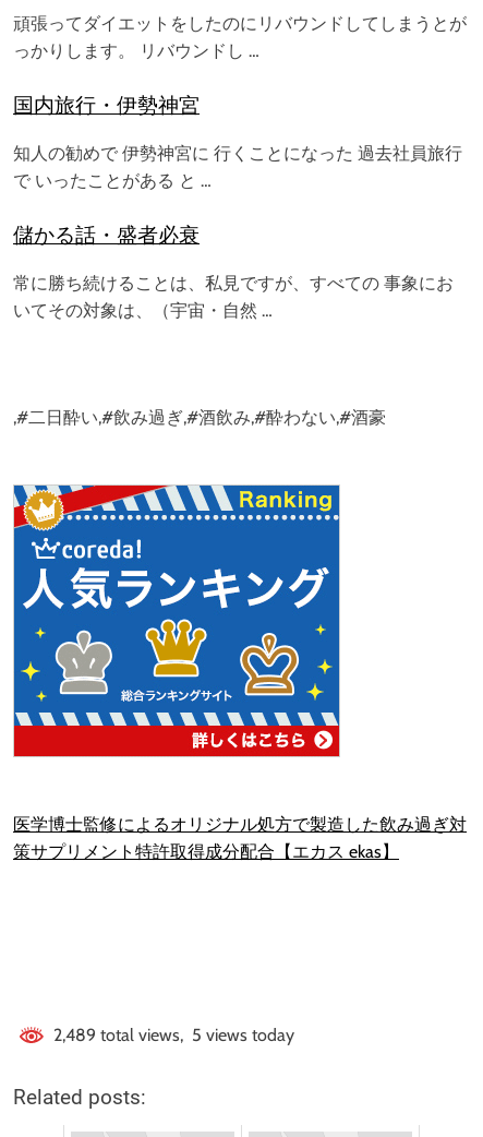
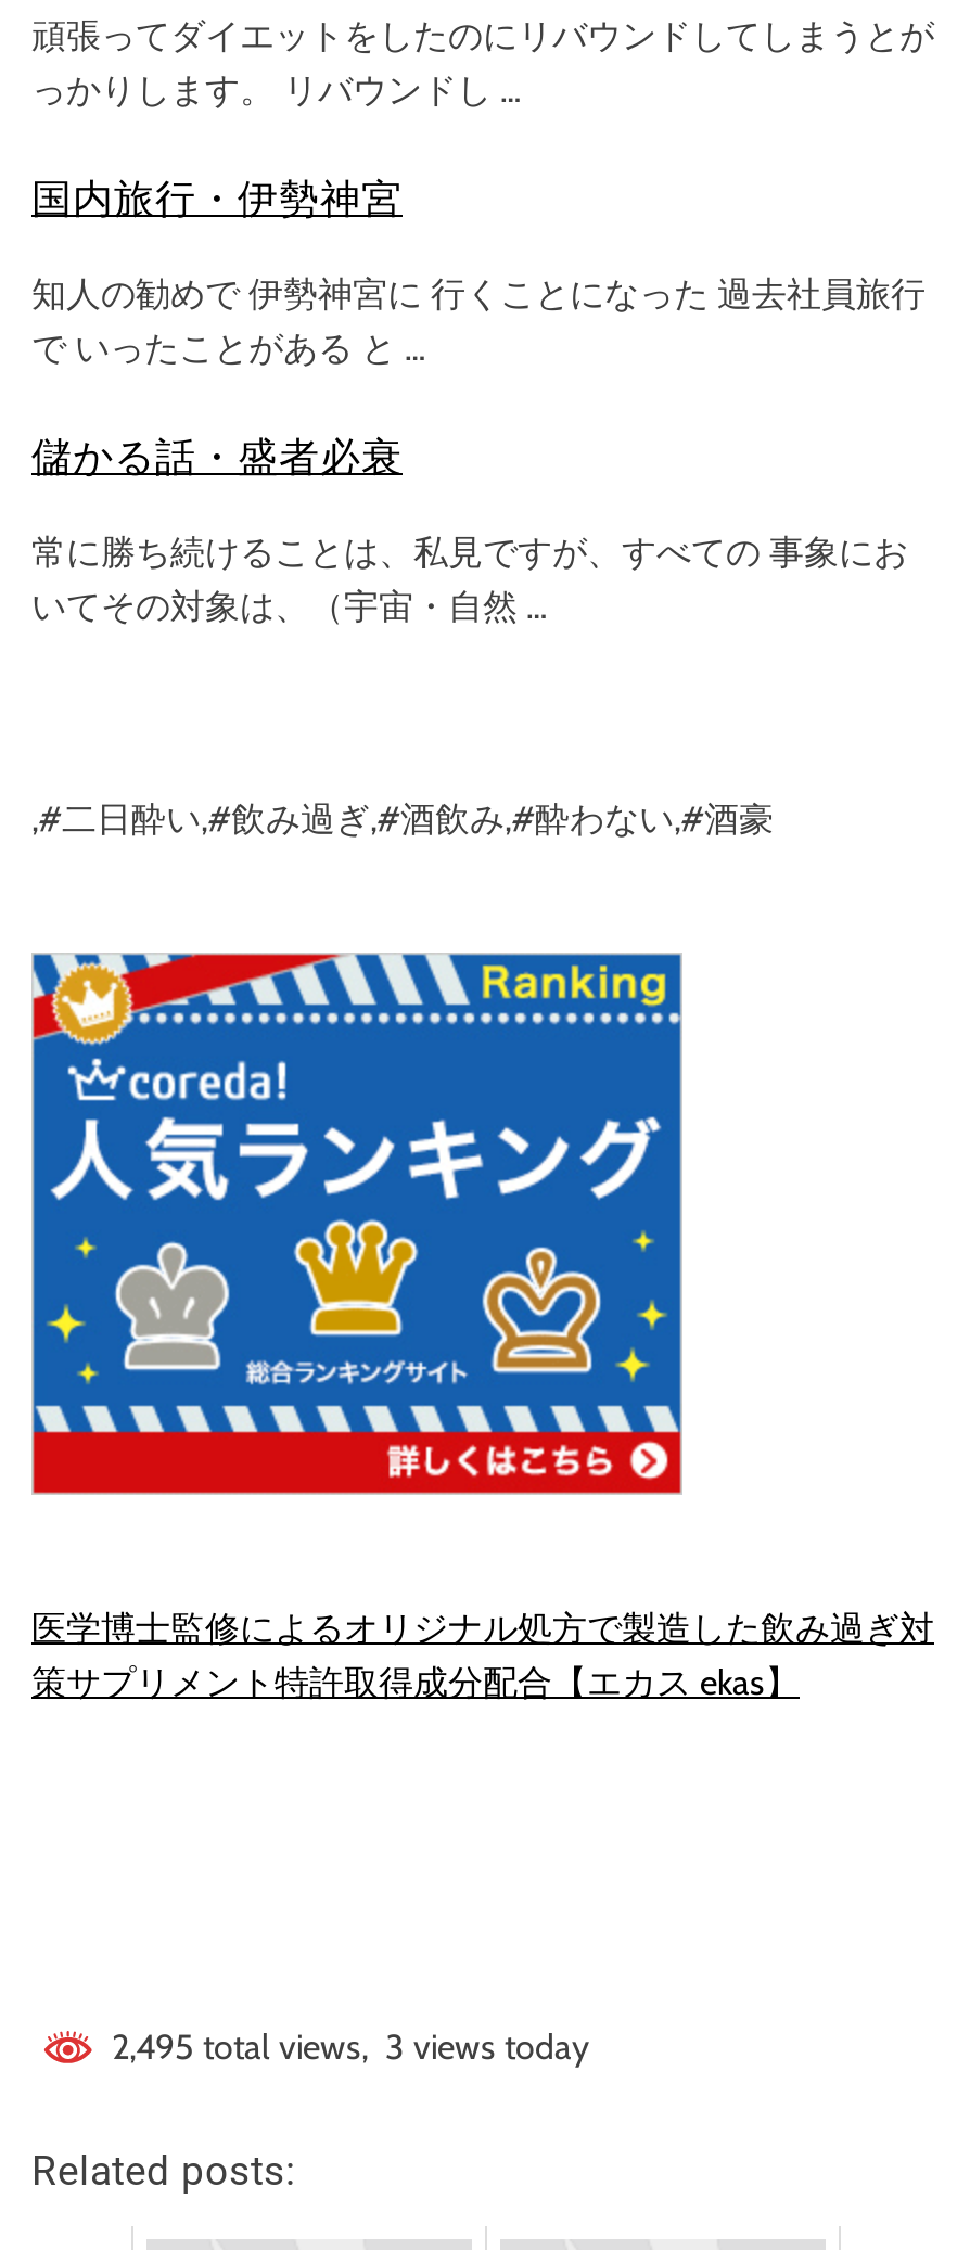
- 2,489 total views, 5 views today
+ 2,495 total views, 3 views today
